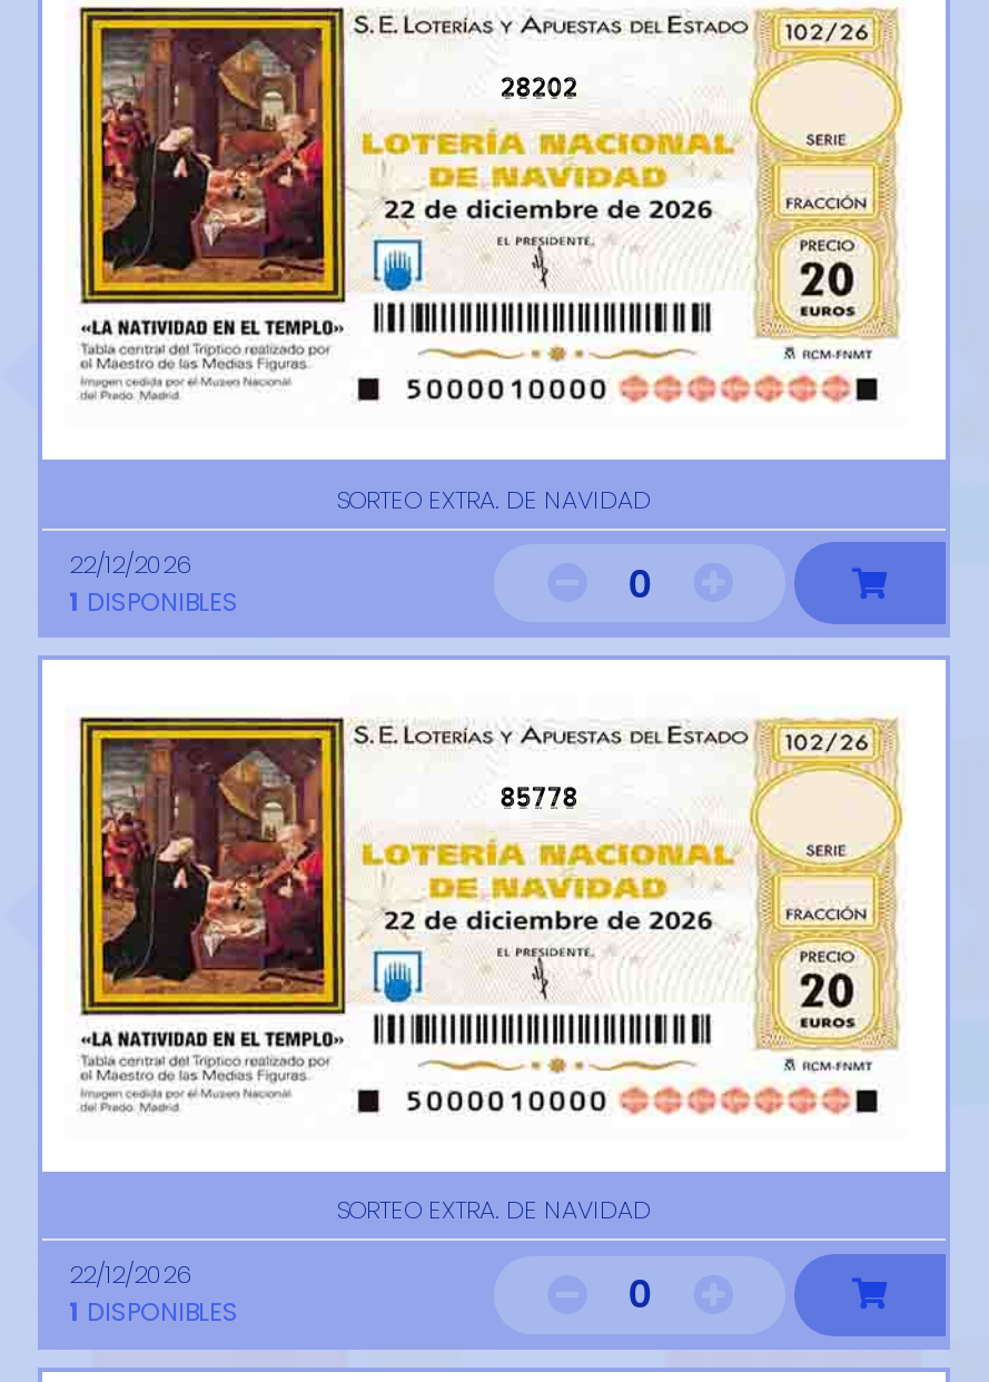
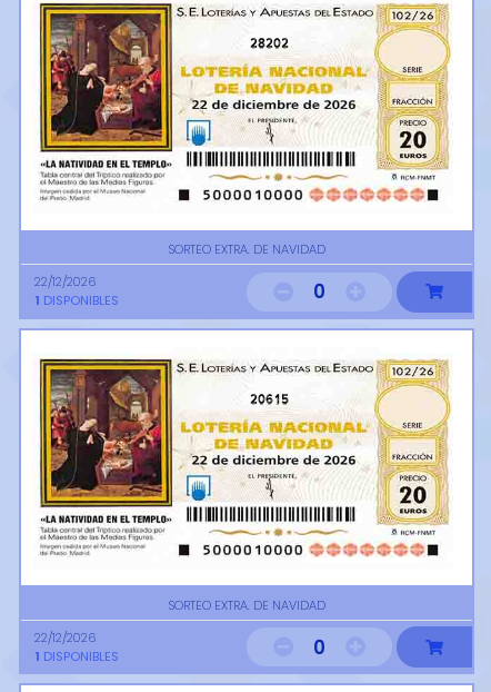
- 85778
+ 20615
